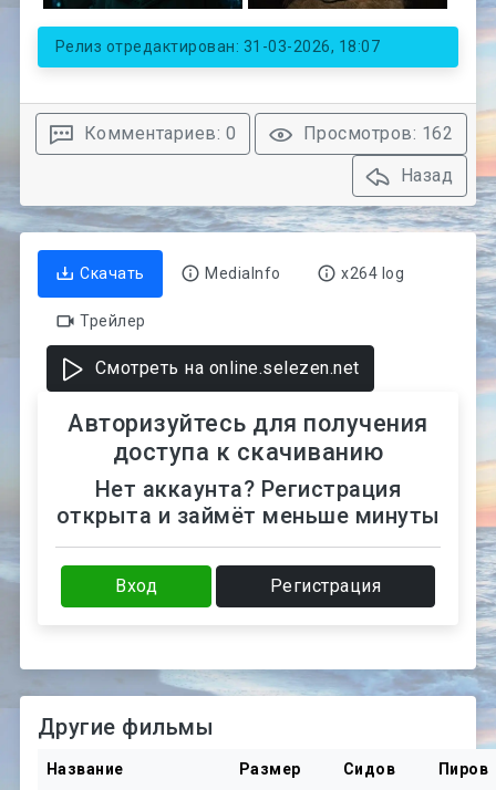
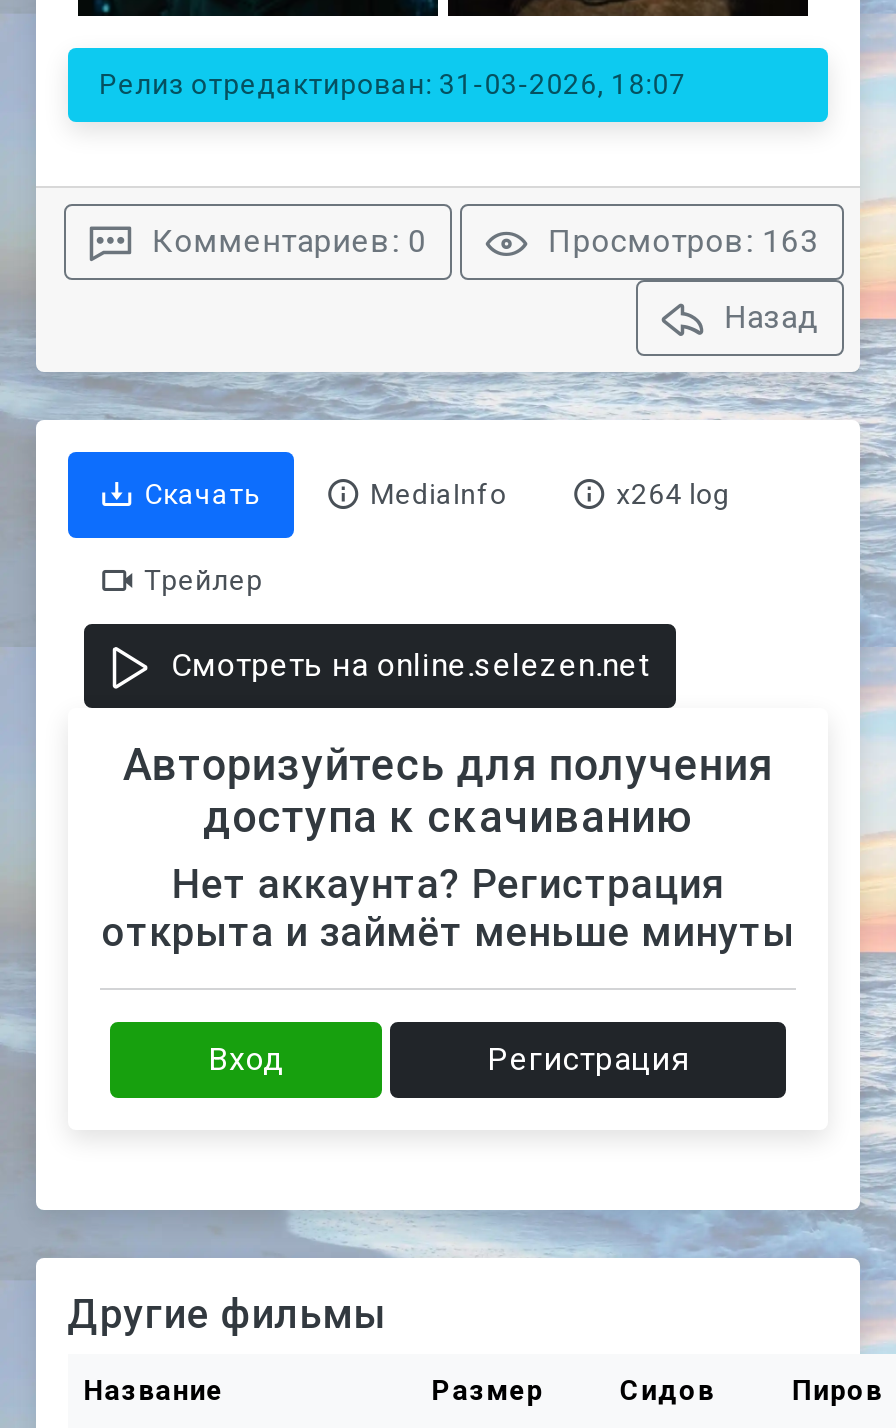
- Просмотров: 162
+ Просмотров: 163
